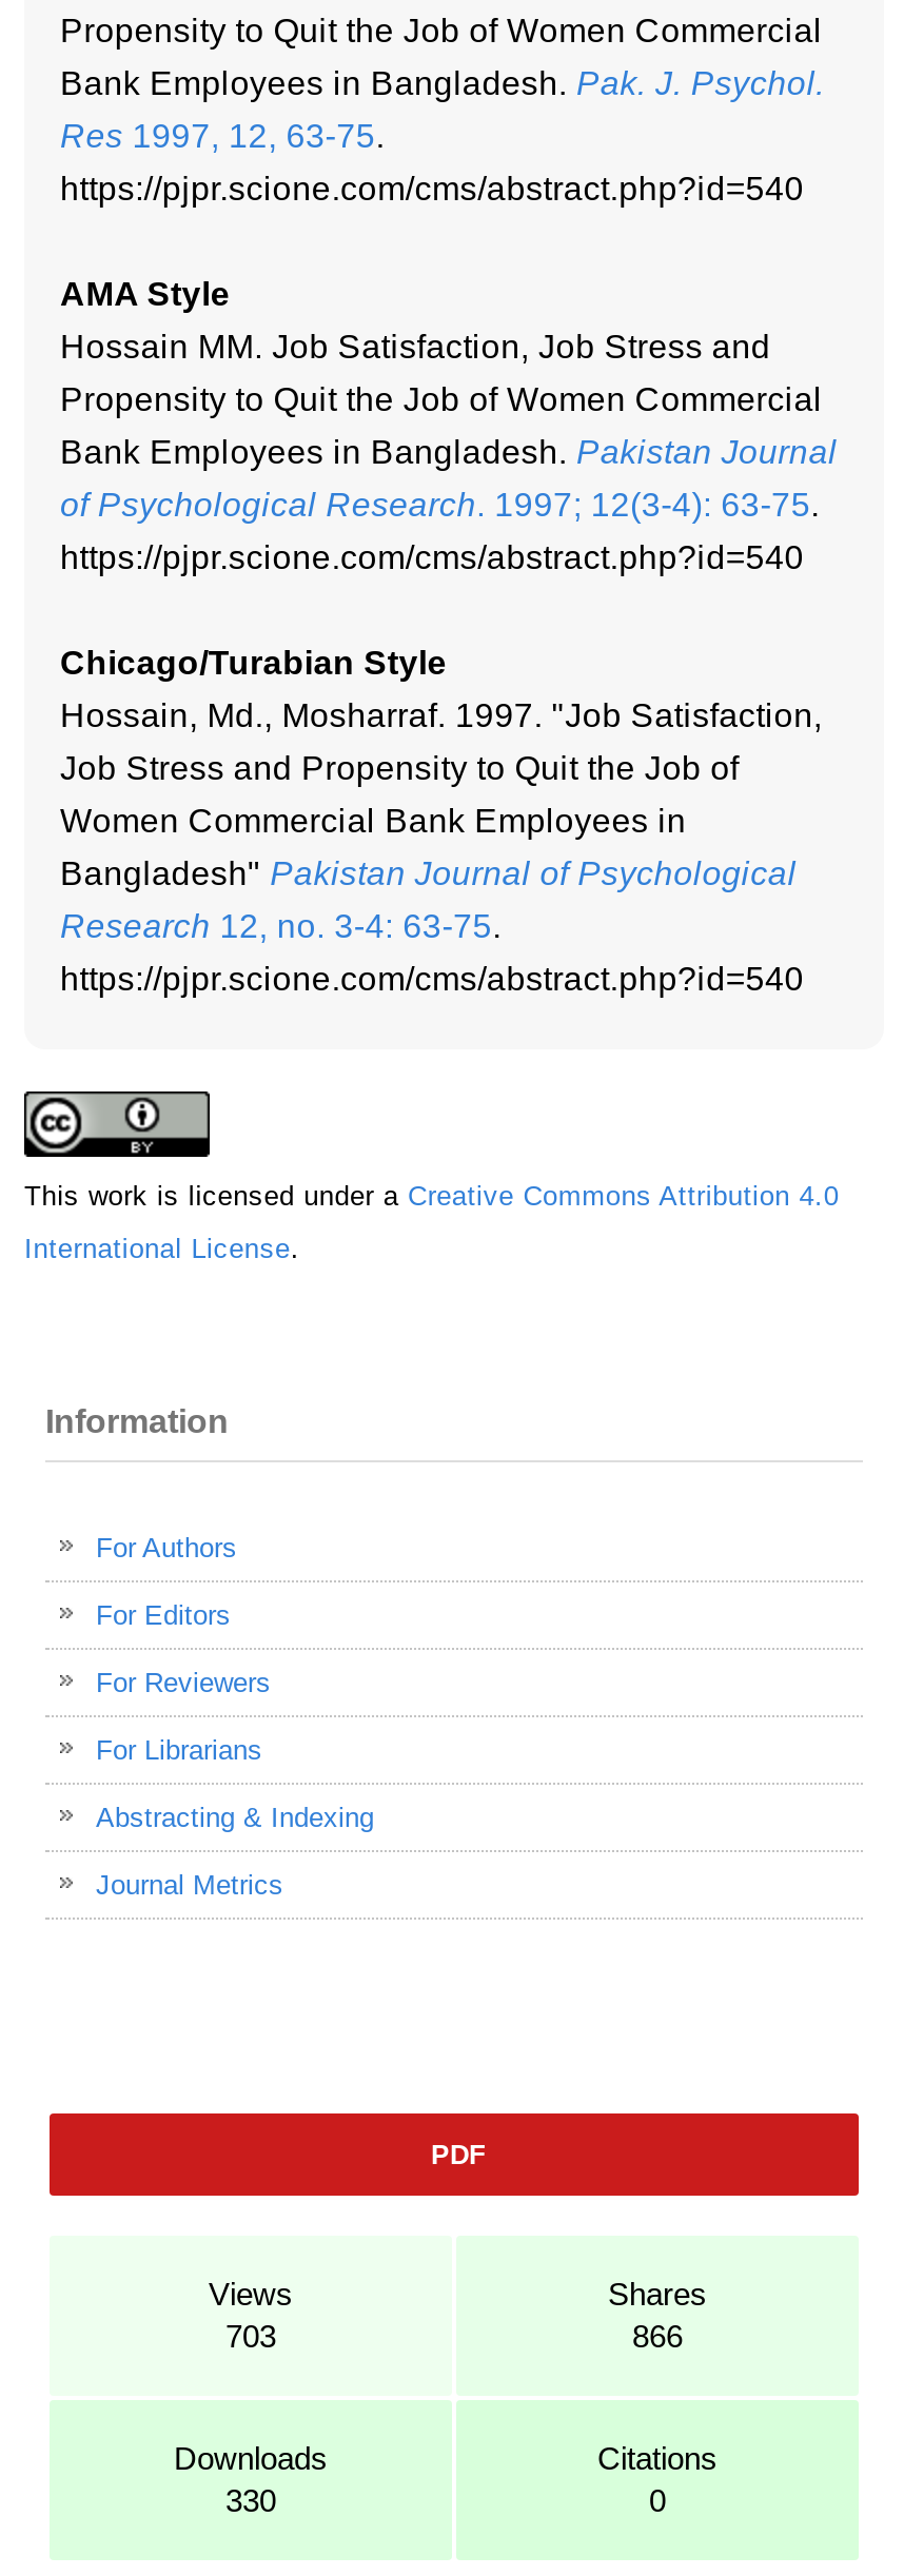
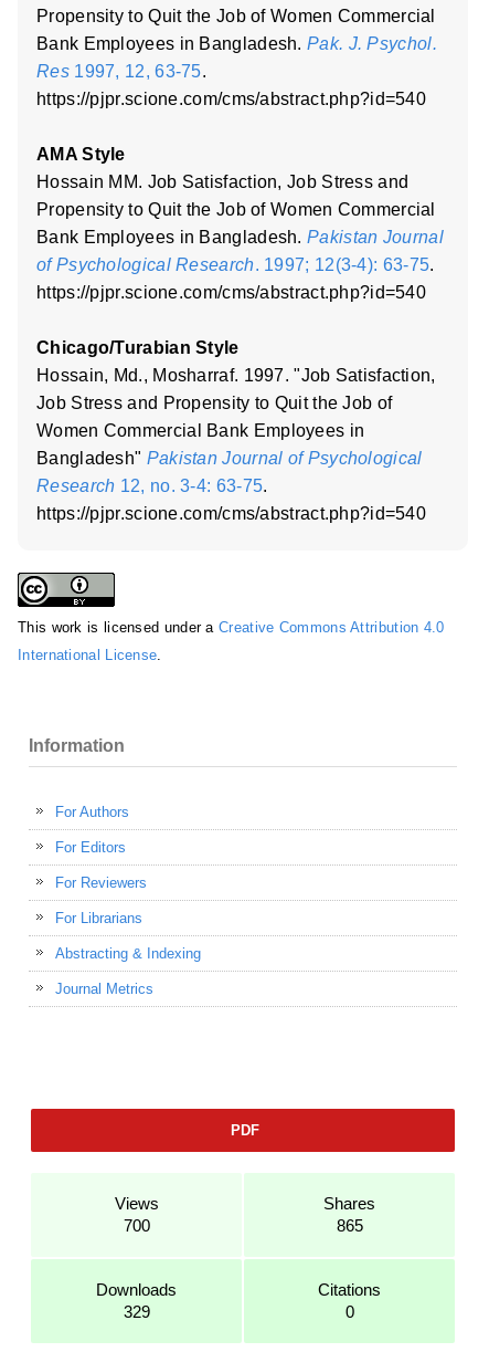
- 703
+ 700

- 866
+ 865

- 330
+ 329
